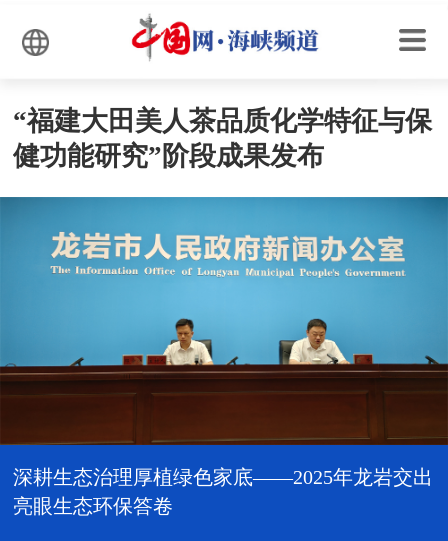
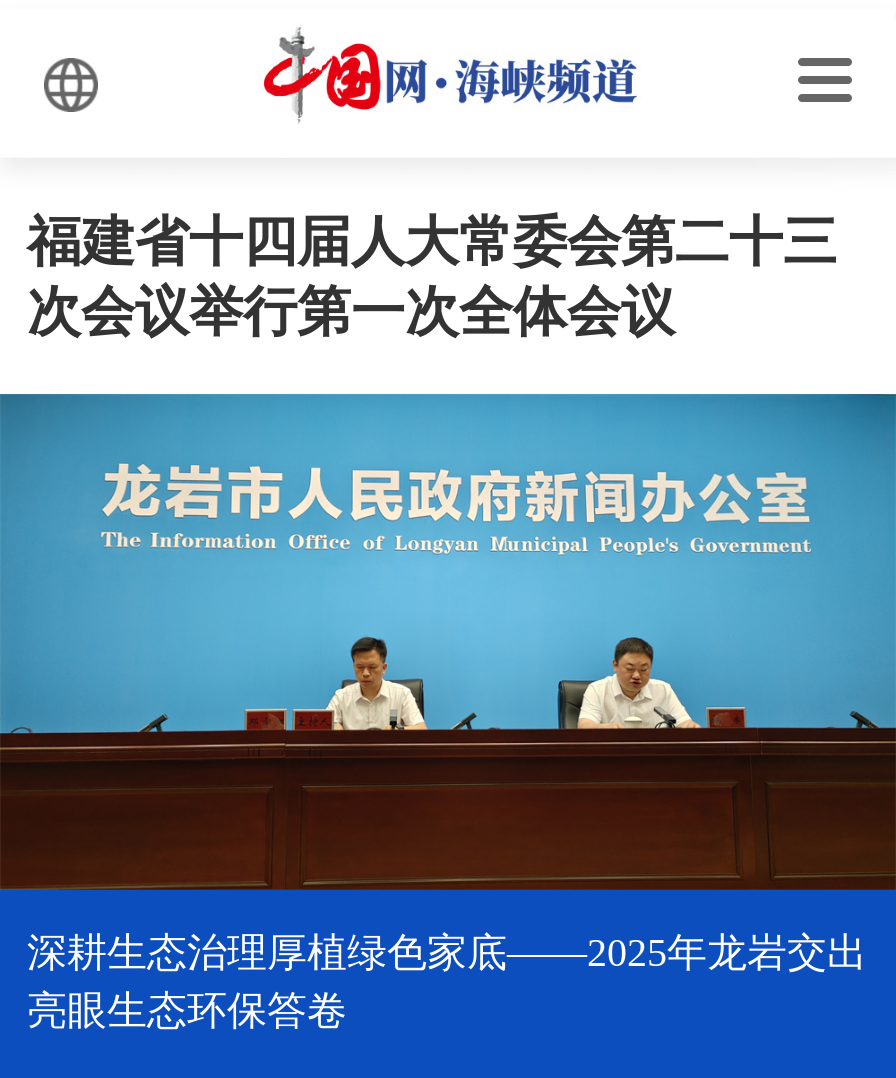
- “福建大田美人茶品质化学特征与保
- 健功能研究”阶段成果发布
+ 福建省十四届人大常委会第二十三
+ 次会议举行第一次全体会议
